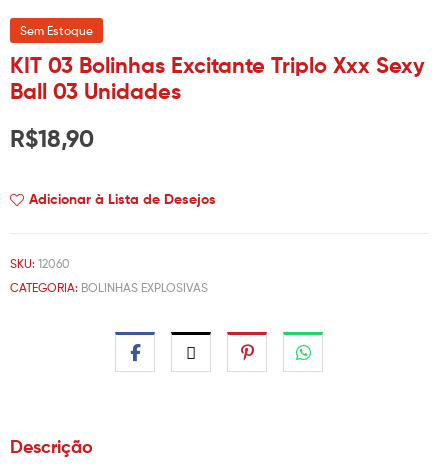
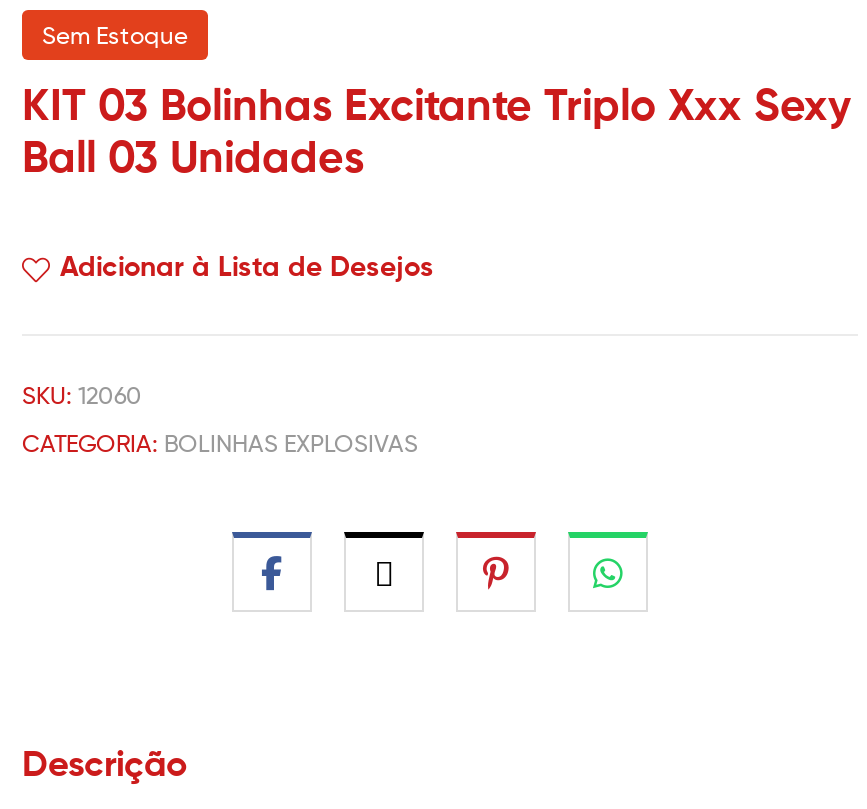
- R$18,90
